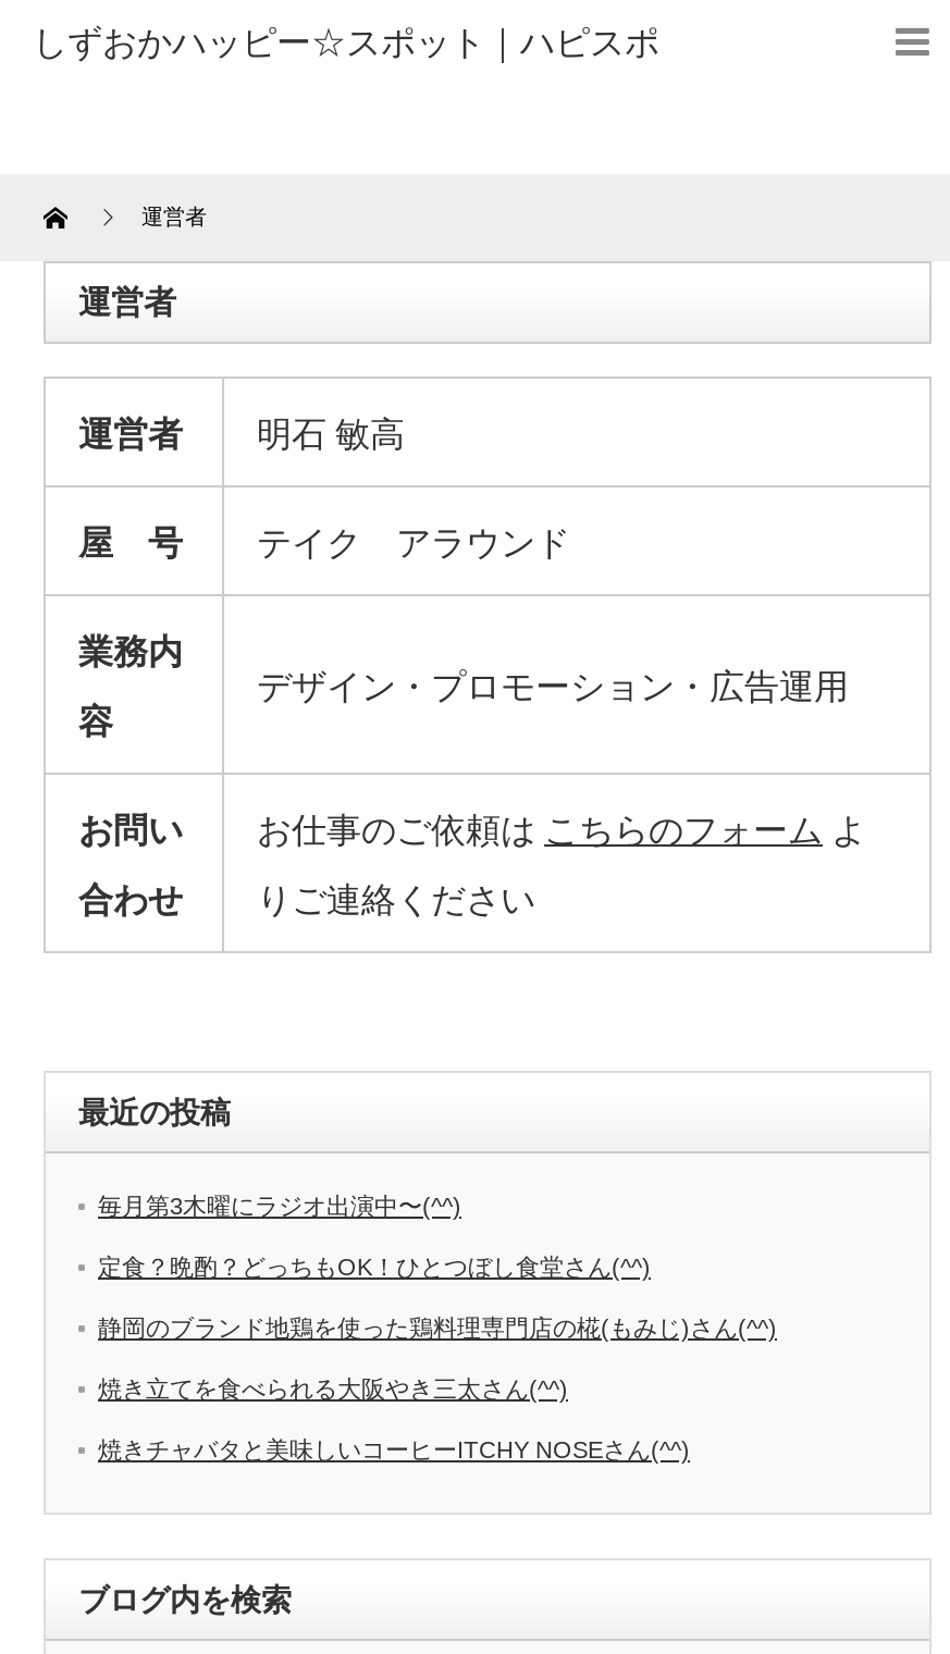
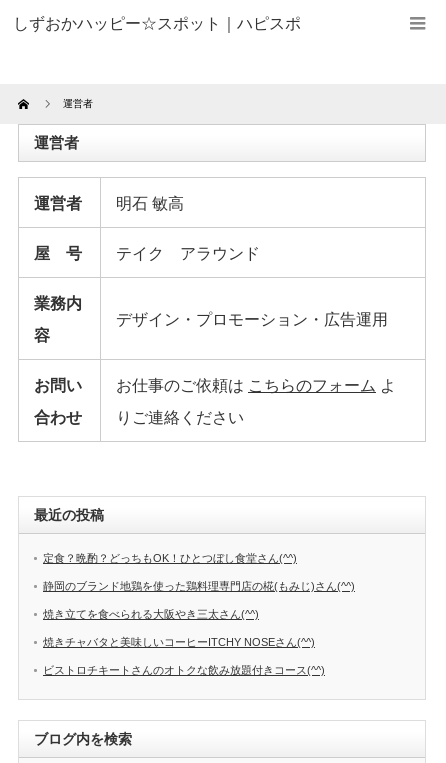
- 毎月第3木曜にラジオ出演中〜(^^)

moved up: 定食？晩酌？どっちもOK！ひとつぼし食堂さん(^^) | 静岡のブランド地鶏を使った鶏料理専門店の椛(もみじ)さん(^^) | 焼き立てを食べられる大阪やき三太さん(^^) | 焼きチャバタと美味しいコーヒーITCHY NOSEさん(^^)

+ ビストロチキートさんのオトクな飲み放題付きコース(^^)
